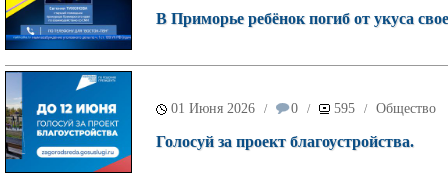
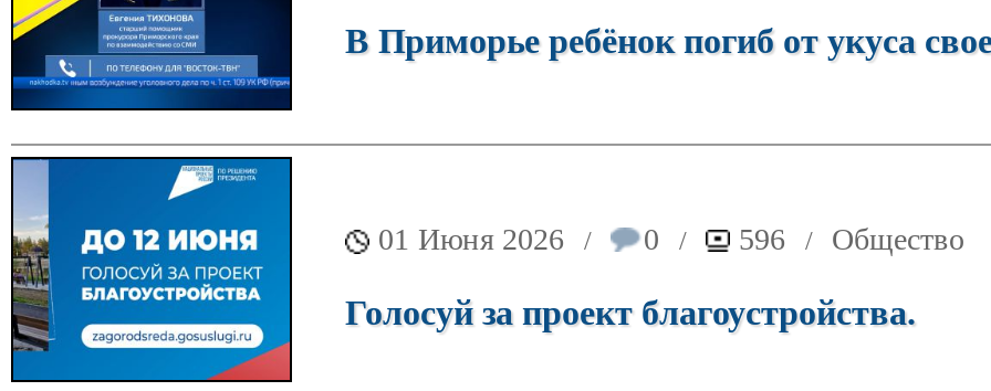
- 01 Июня 2026 / 0 / 595 / Общество
+ 01 Июня 2026 / 0 / 596 / Общество
